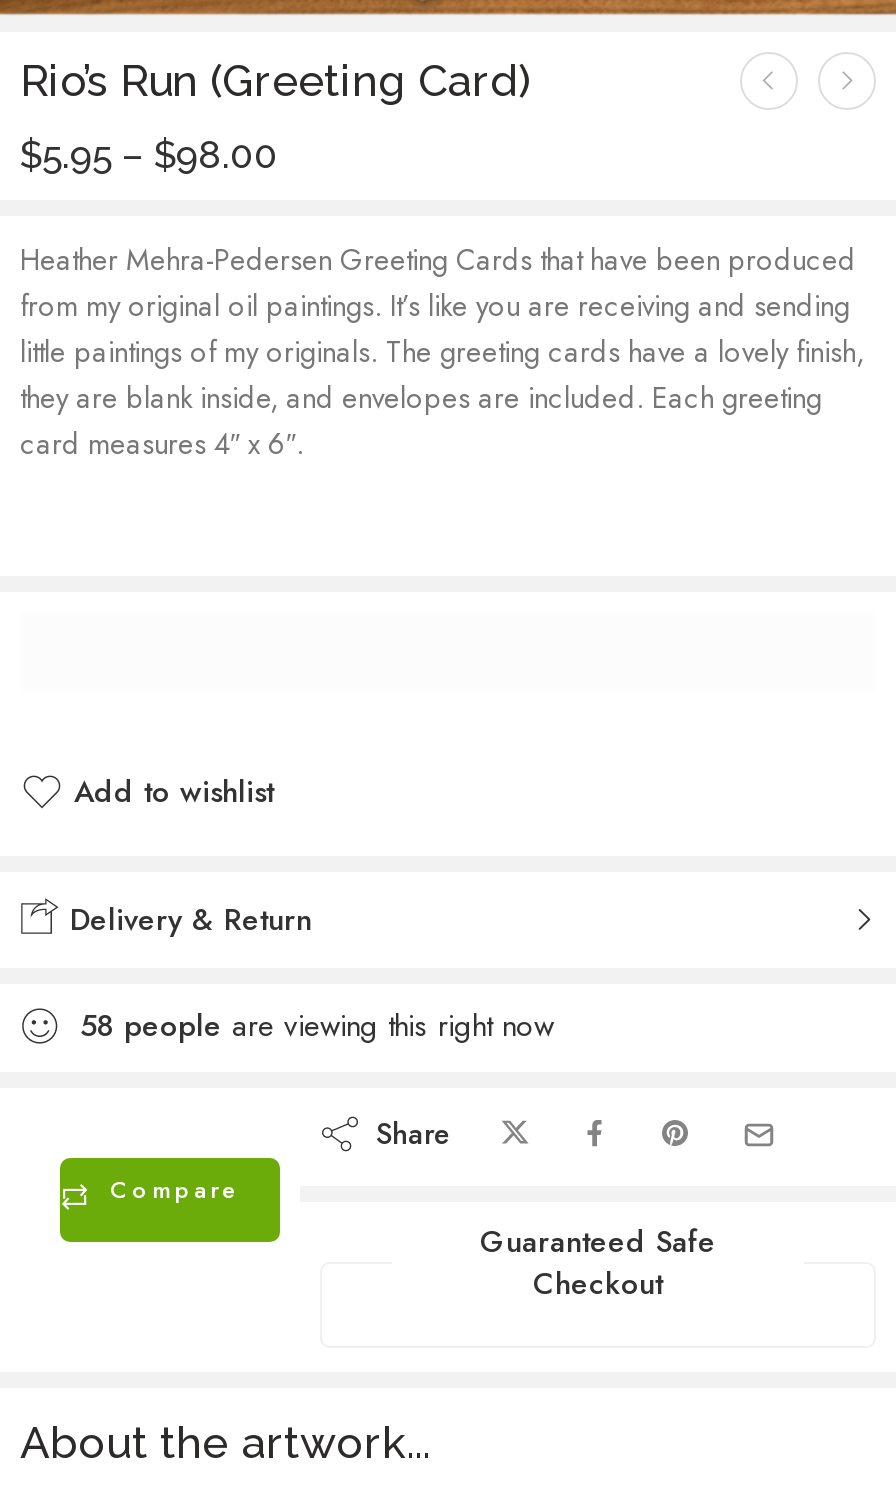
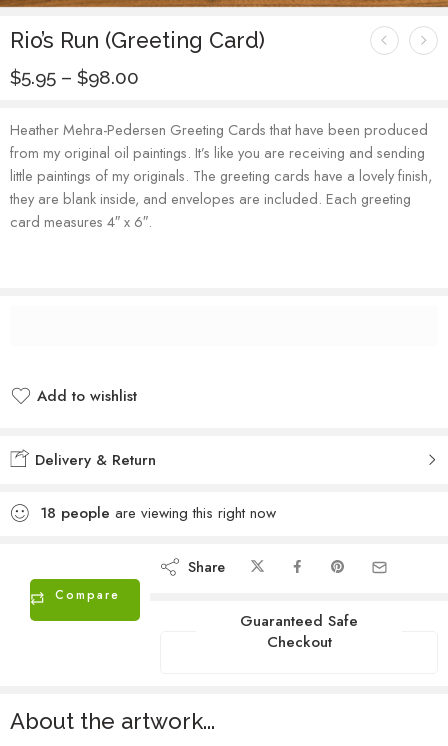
- 58 people are viewing this right now
+ 18 people are viewing this right now
